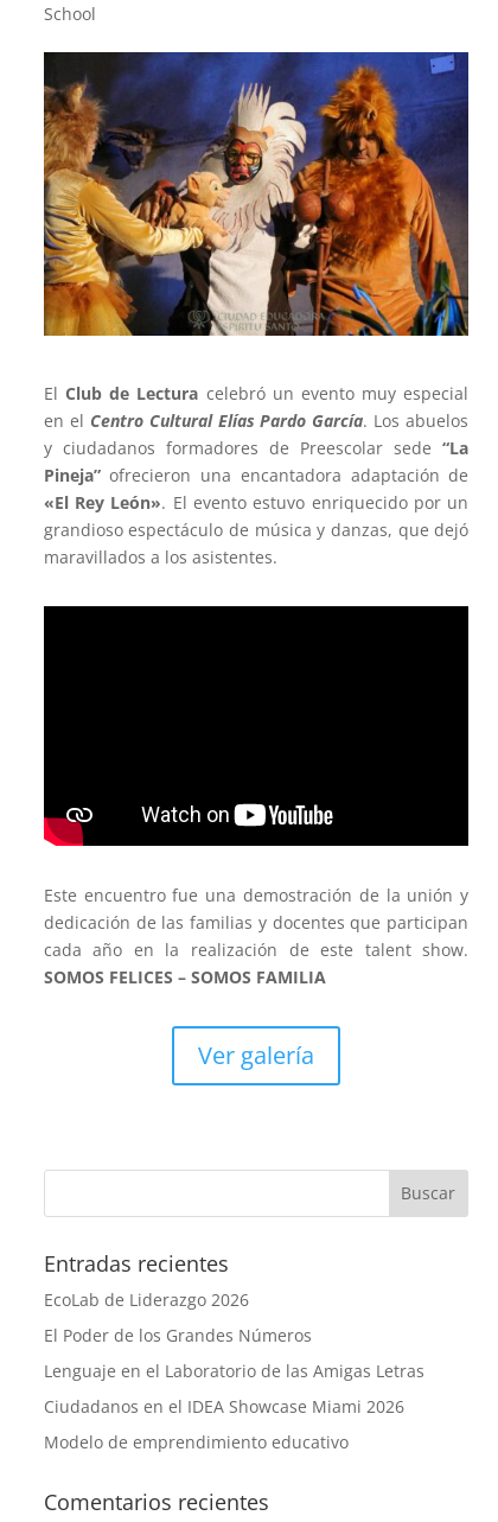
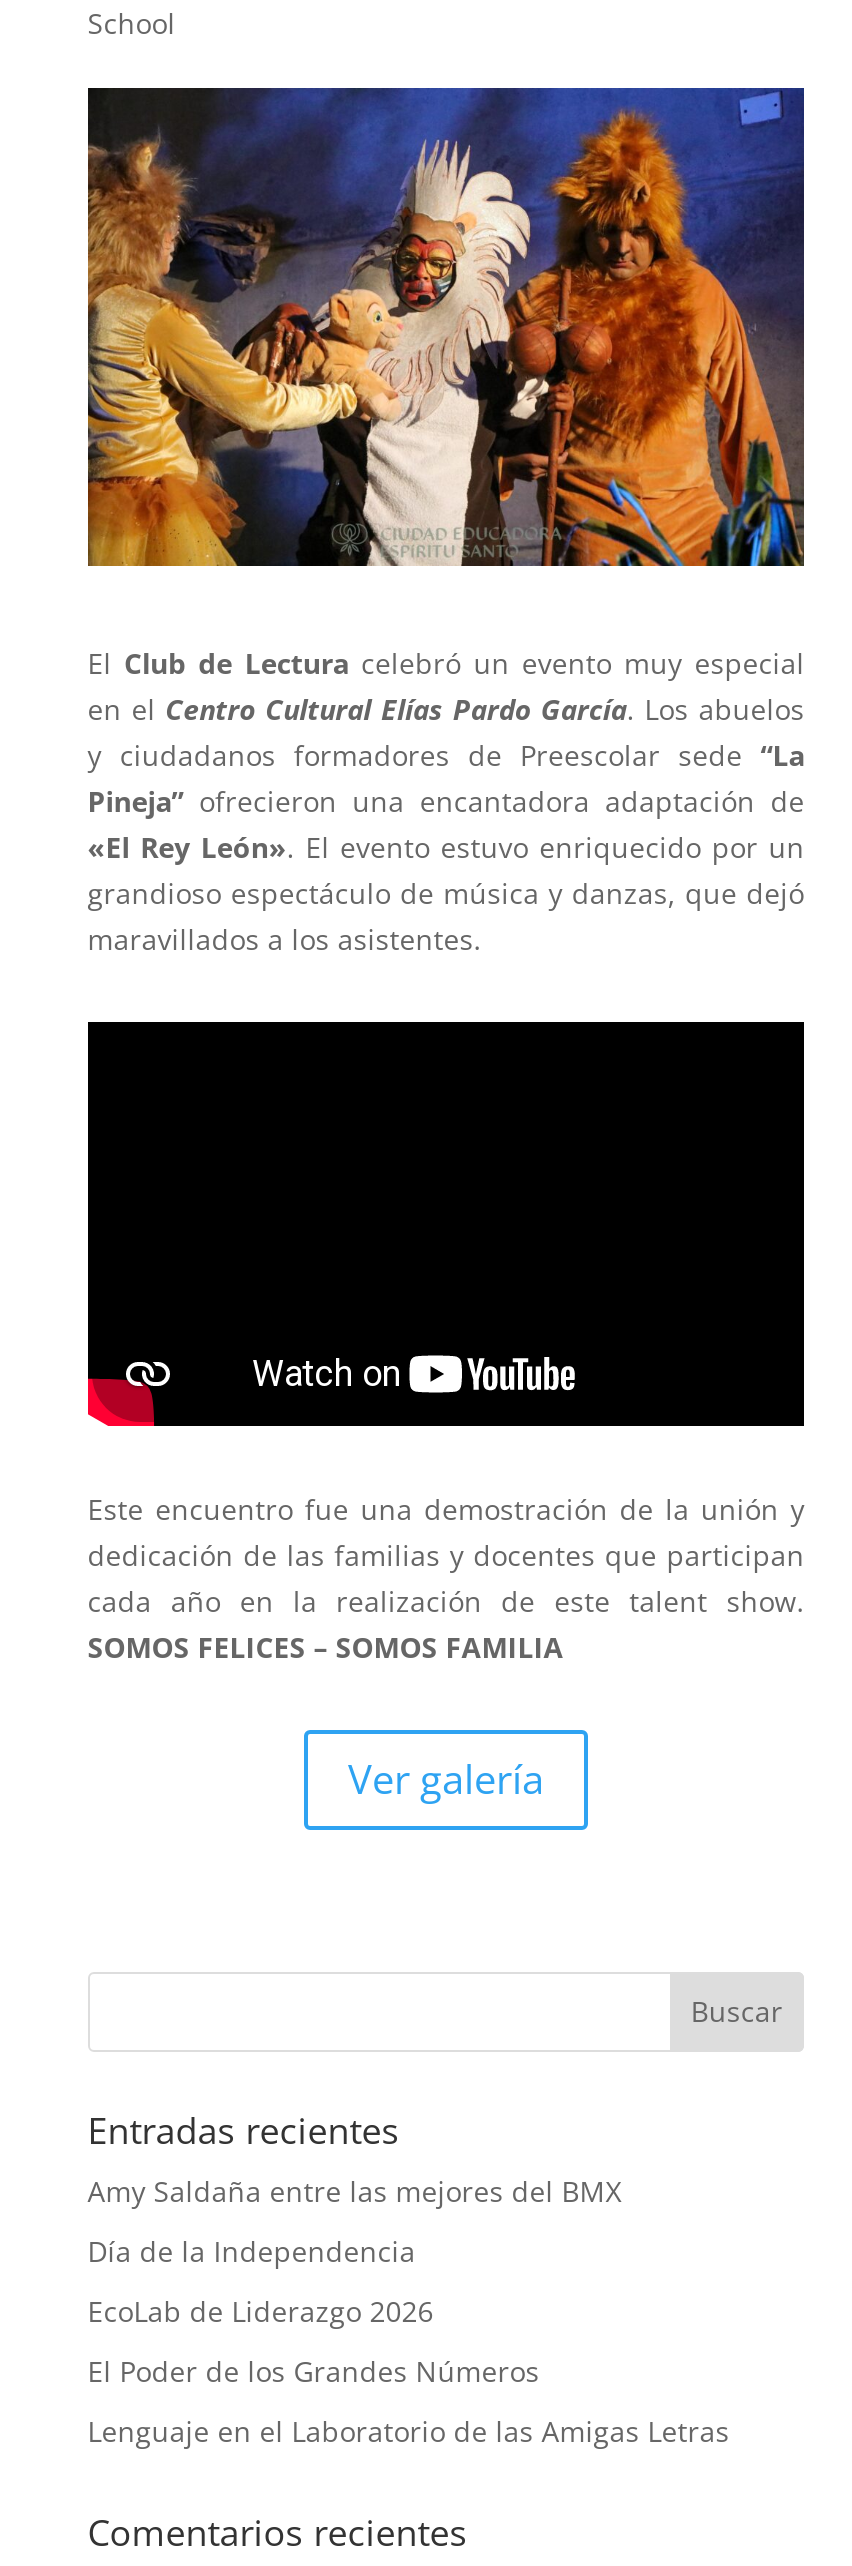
+ Amy Saldaña entre las mejores del BMX
+ Día de la Independencia

moved down: EcoLab de Liderazgo 2026 | El Poder de los Grandes Números | Lenguaje en el Laboratorio de las Amigas Letras

- Ciudadanos en el IDEA Showcase Miami 2026
- Modelo de emprendimiento educativo
